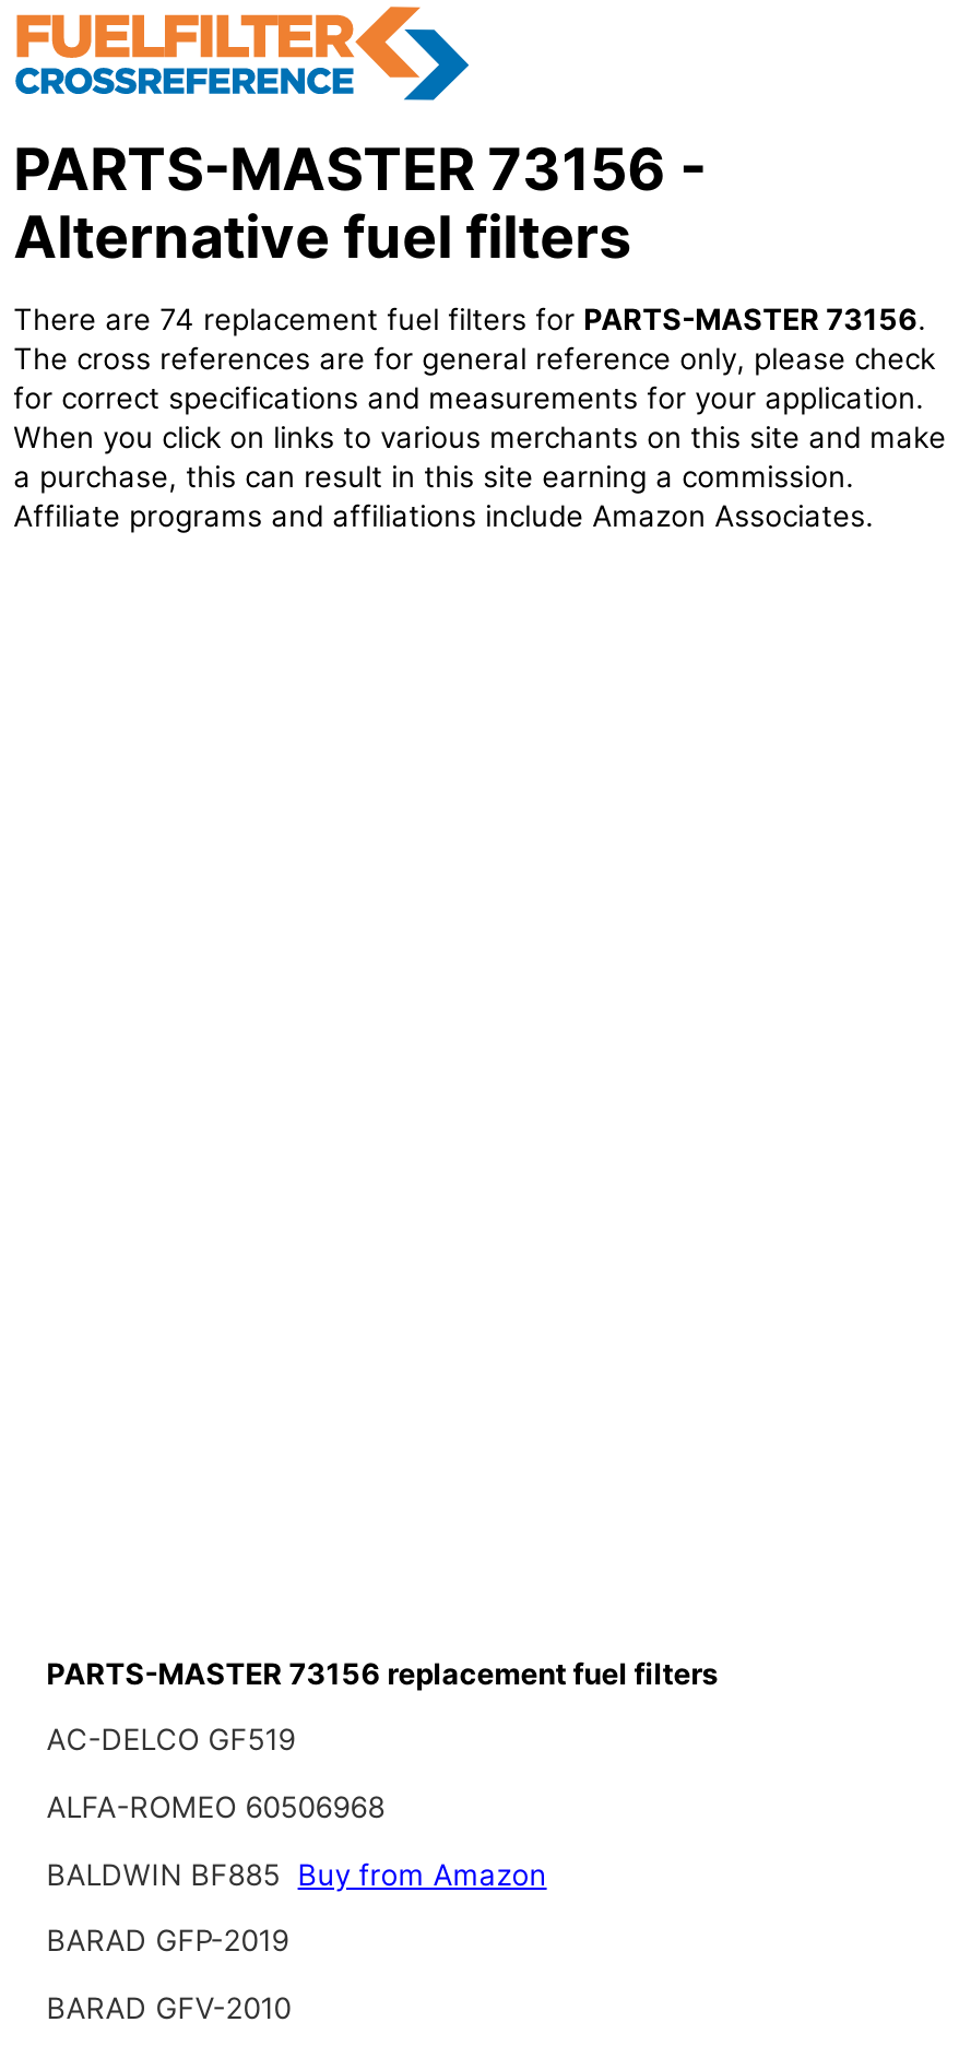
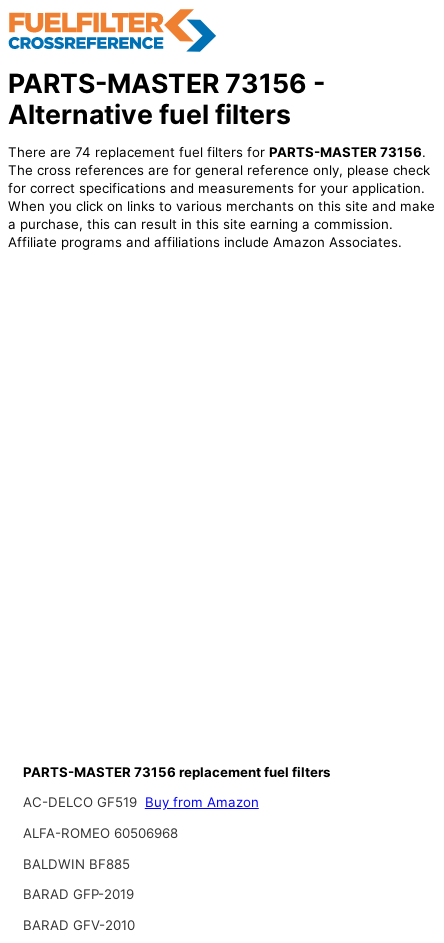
- AC-DELCO GF519
+ AC-DELCO GF519 Buy from Amazon

- BALDWIN BF885 Buy from Amazon
+ BALDWIN BF885
